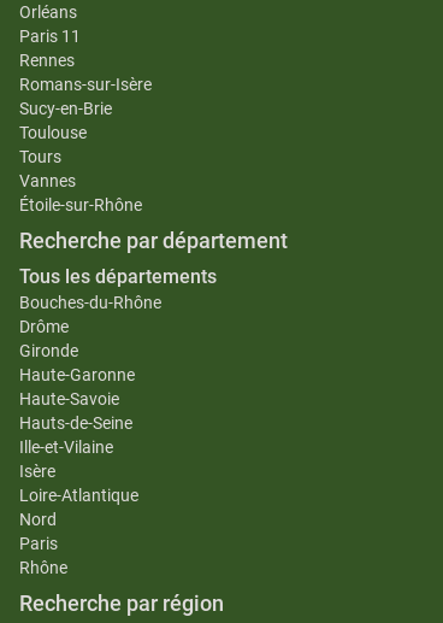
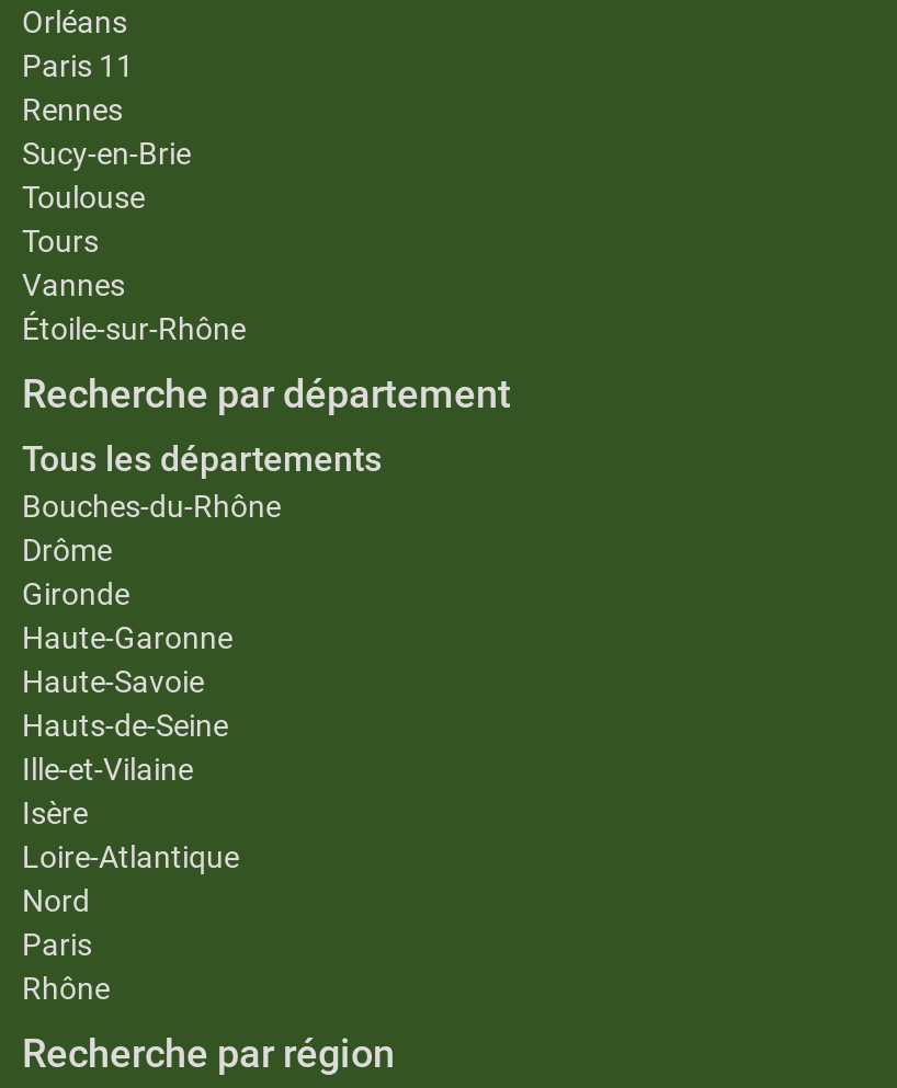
- Romans-sur-Isère
